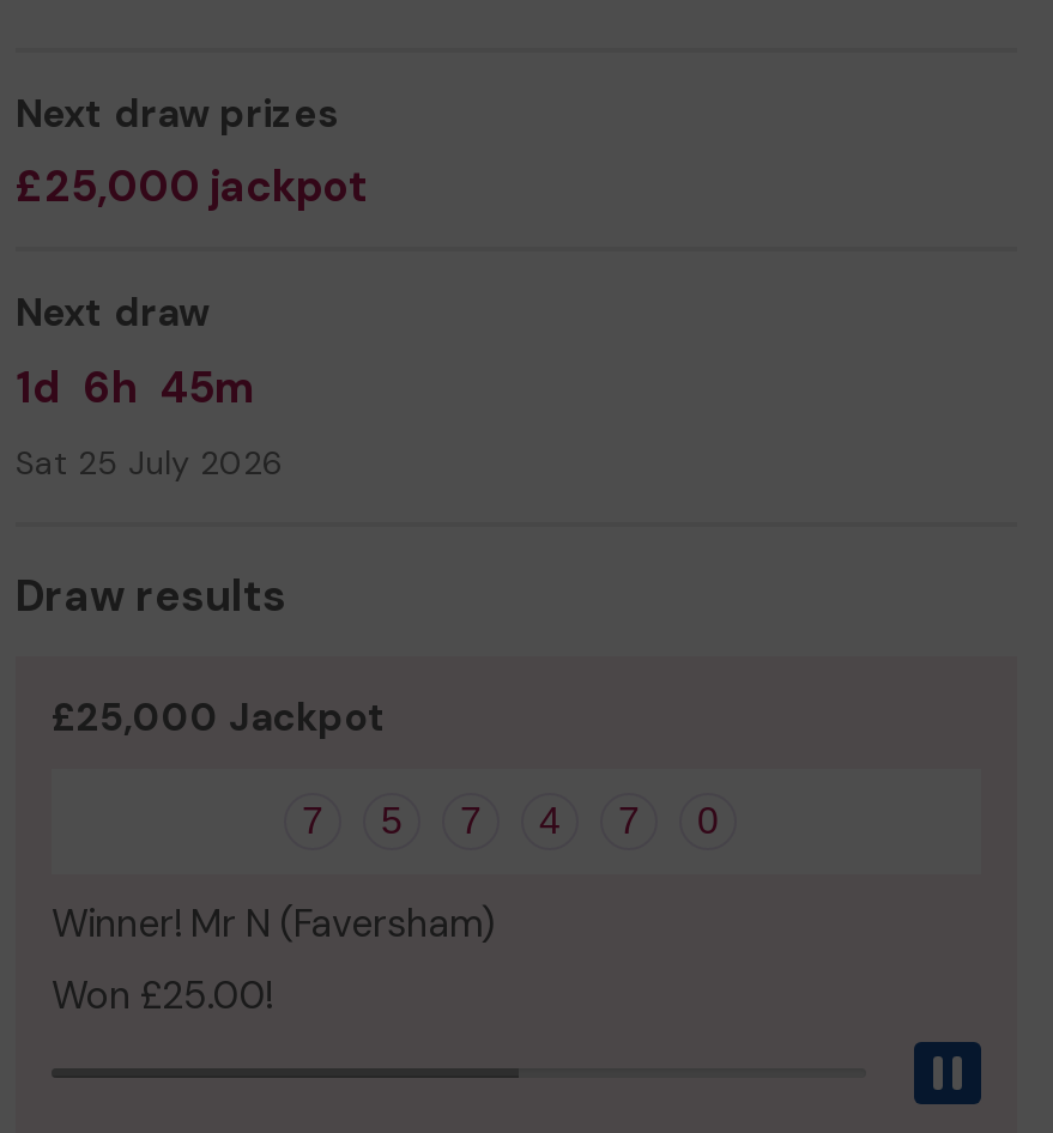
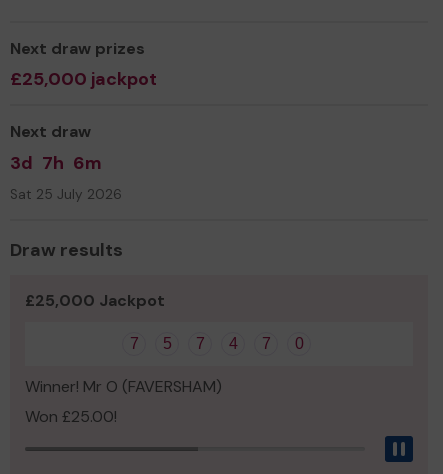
- 1d 6h 45m
+ 3d 7h 6m

- Winner! Mr N (Faversham)
+ Winner! Mr O (FAVERSHAM)
